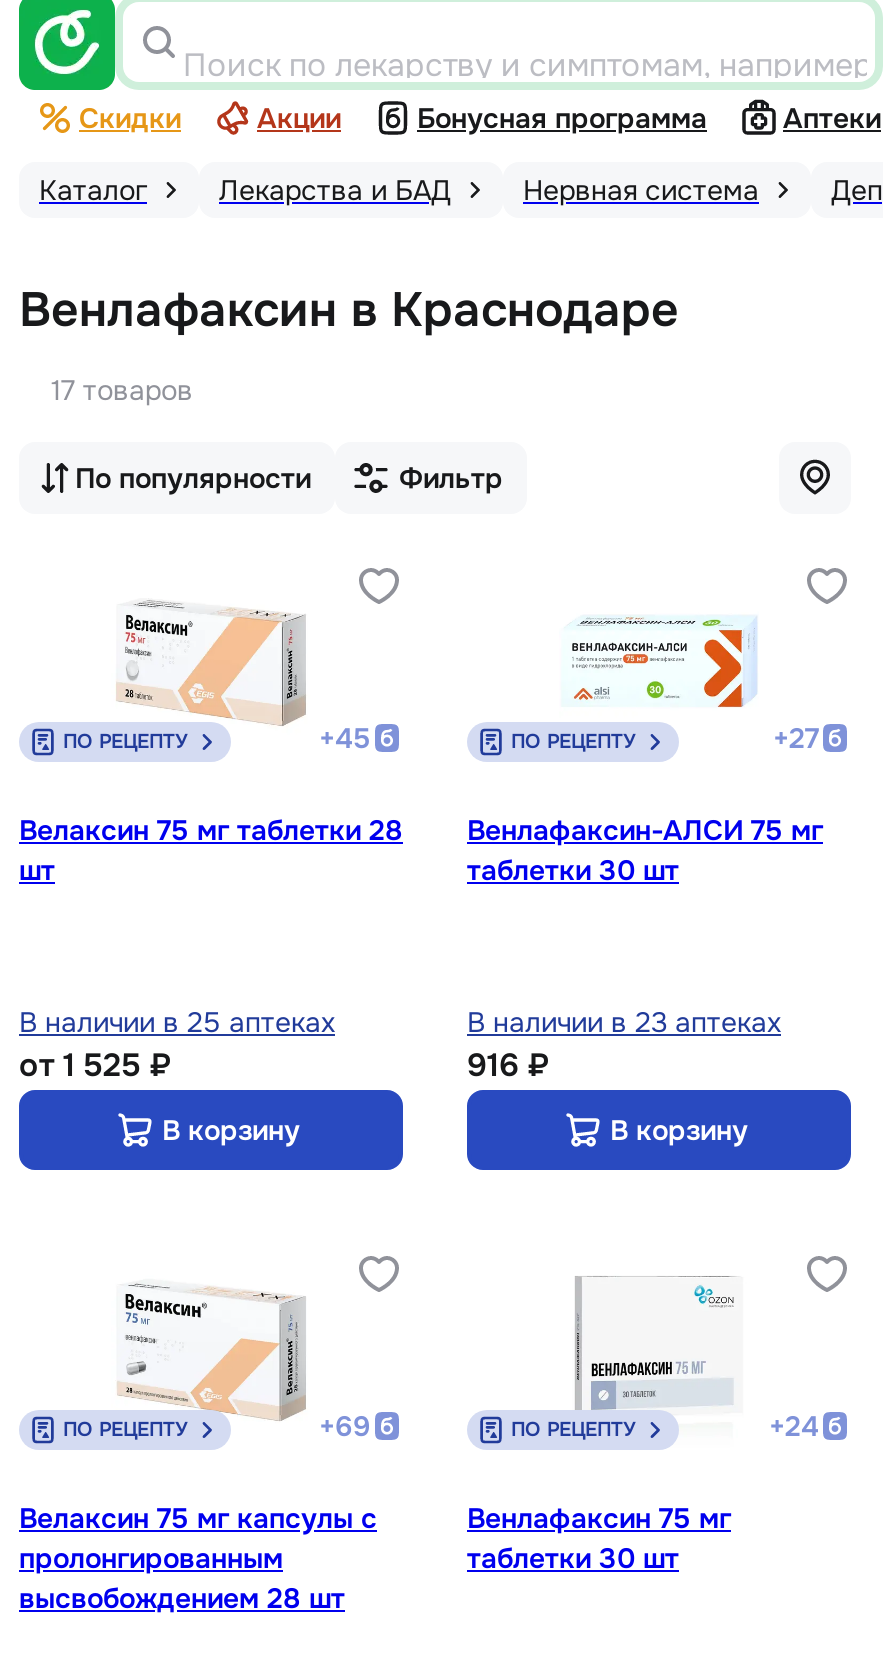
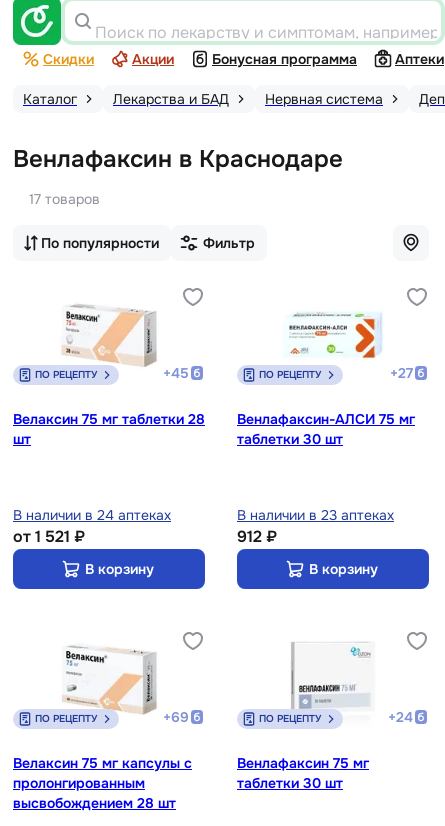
- В наличии в 25 аптеках
+ В наличии в 24 аптеках

- от 1 525 ₽
+ от 1 521 ₽

- 916 ₽
+ 912 ₽
